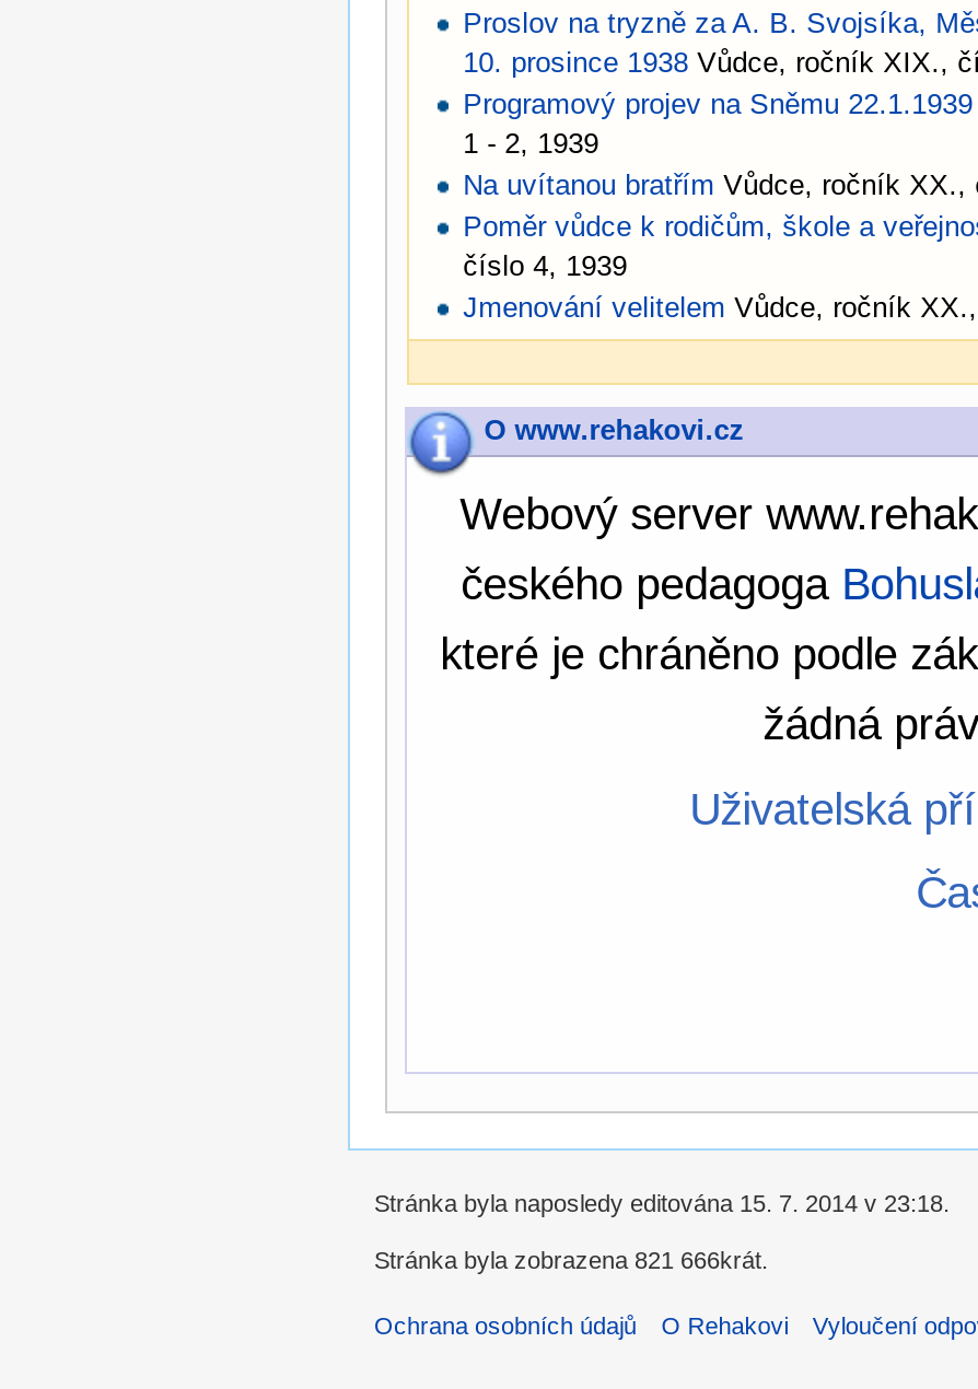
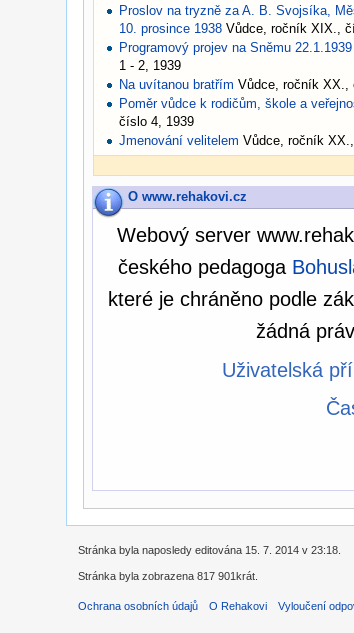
- Stránka byla zobrazena 821 666krát.
+ Stránka byla zobrazena 817 901krát.
